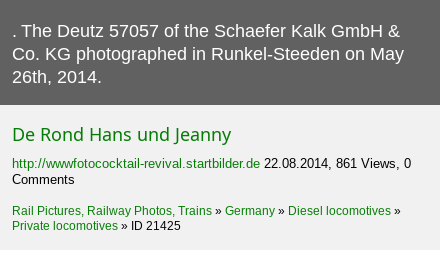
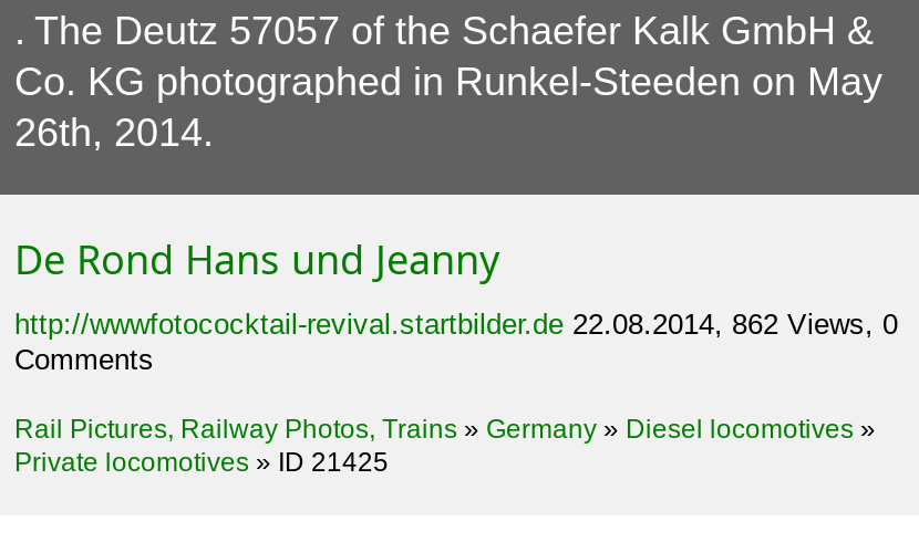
- http://wwwfotococktail-revival.startbilder.de 22.08.2014, 861 Views, 0
+ http://wwwfotococktail-revival.startbilder.de 22.08.2014, 862 Views, 0
